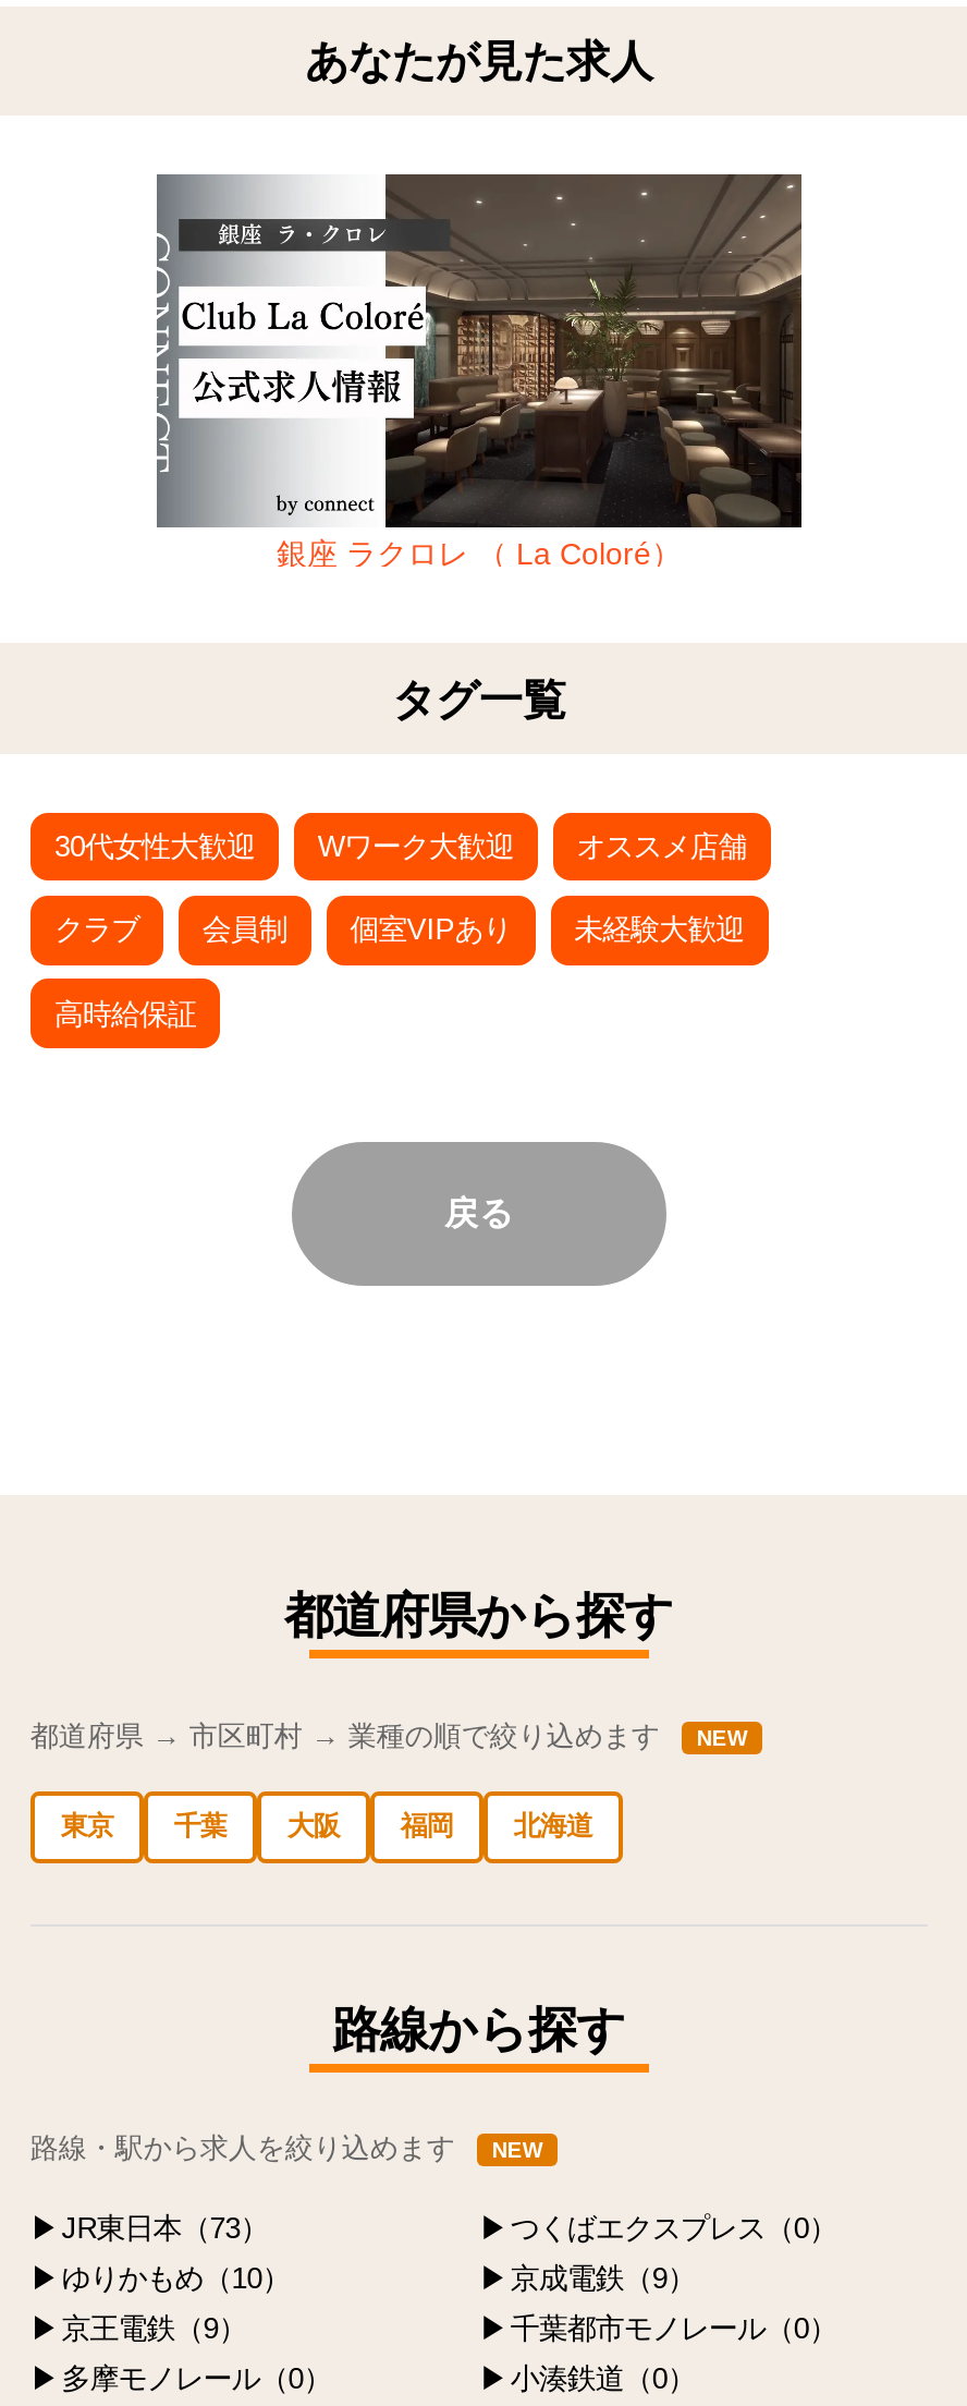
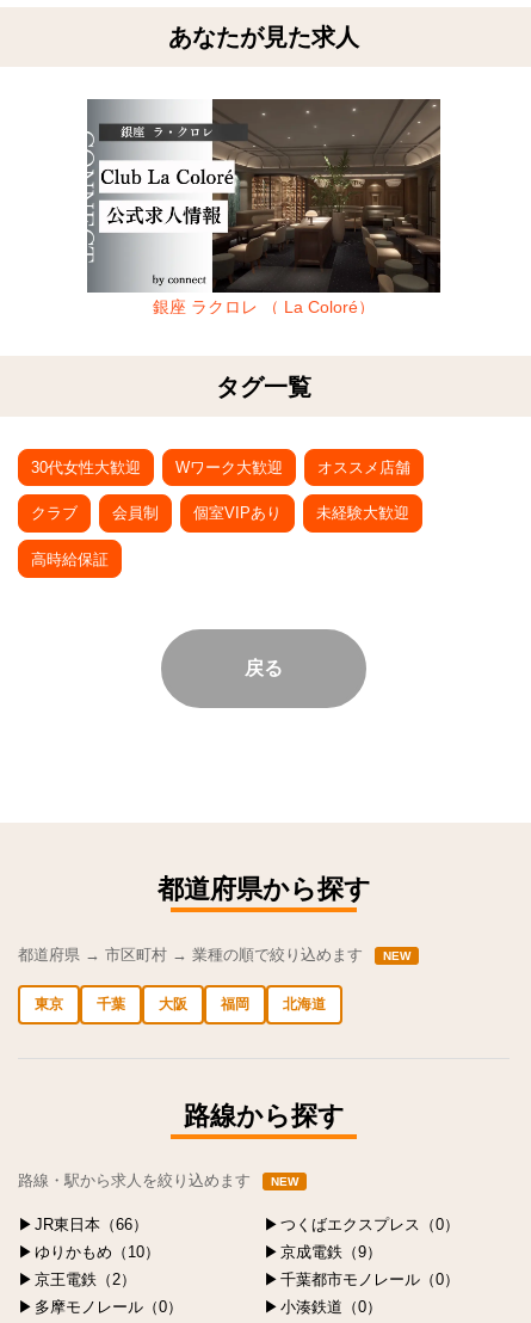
- JR東日本（73）
+ JR東日本（66）

- 京王電鉄（9）
+ 京王電鉄（2）
